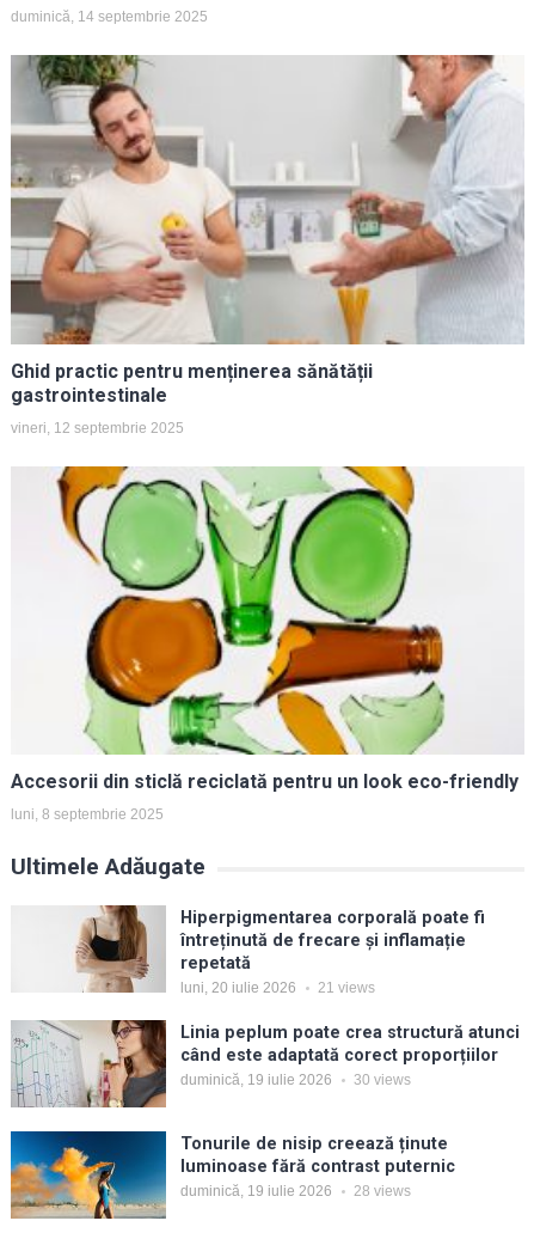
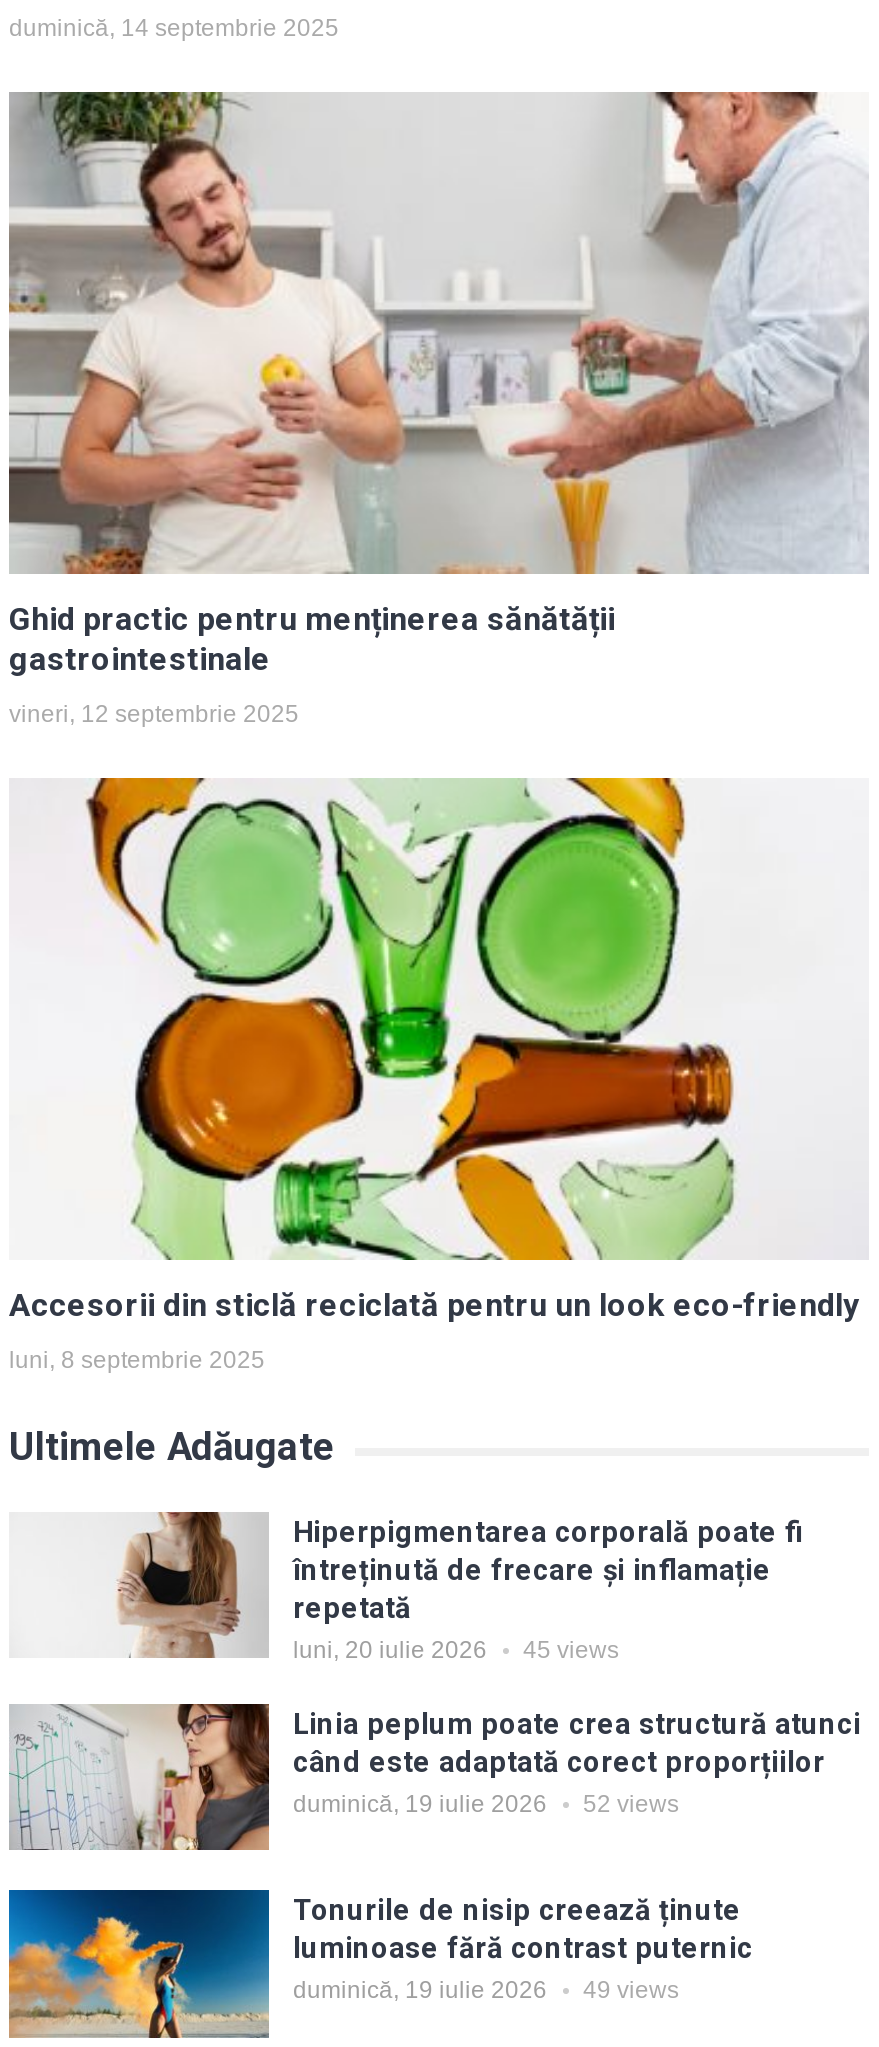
- luni, 20 iulie 2026 21 views
+ luni, 20 iulie 2026 45 views

- duminică, 19 iulie 2026 30 views
+ duminică, 19 iulie 2026 52 views

- duminică, 19 iulie 2026 28 views
+ duminică, 19 iulie 2026 49 views
